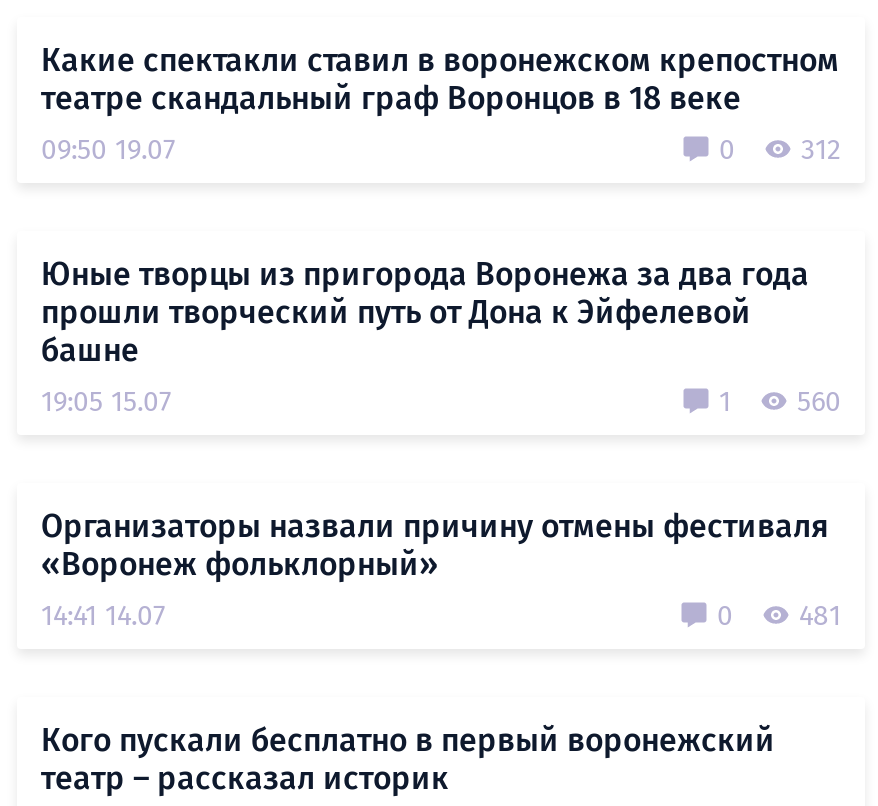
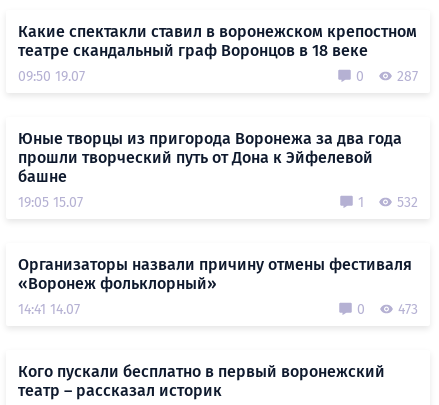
- 0 312
+ 0 287

- 1 560
+ 1 532

- 0 481
+ 0 473
